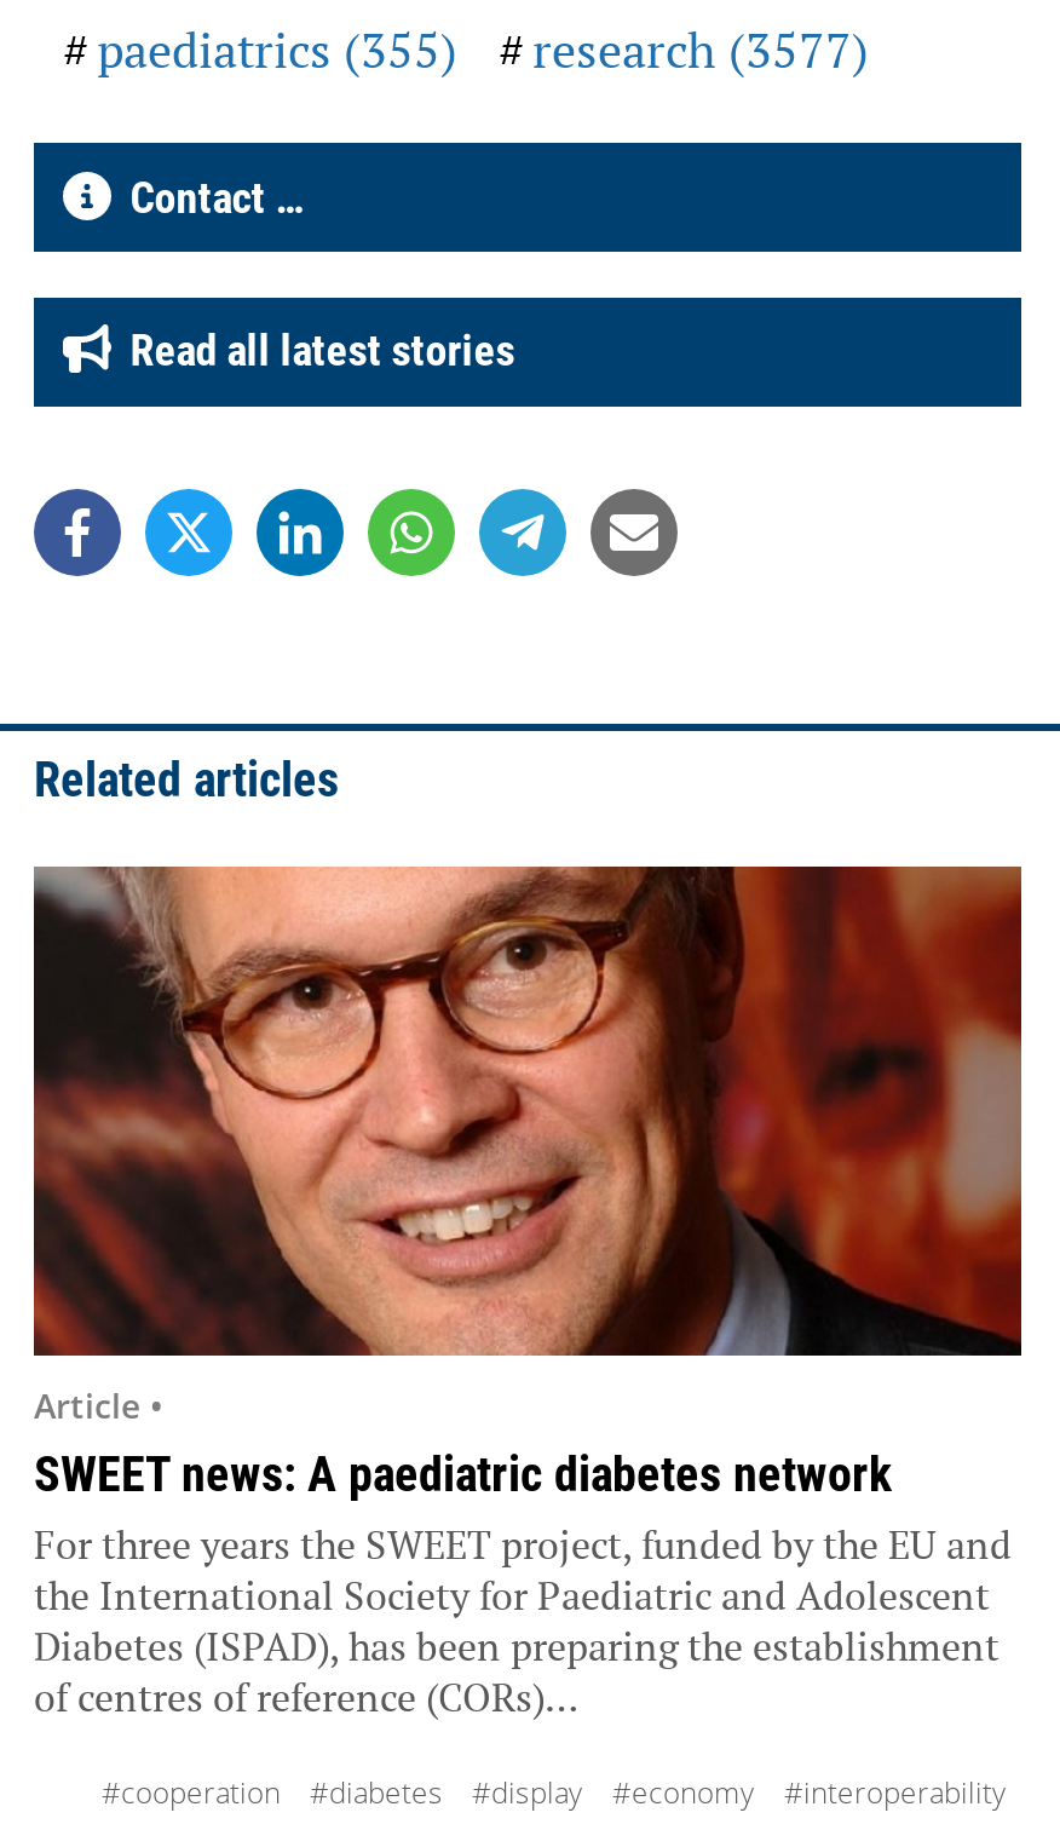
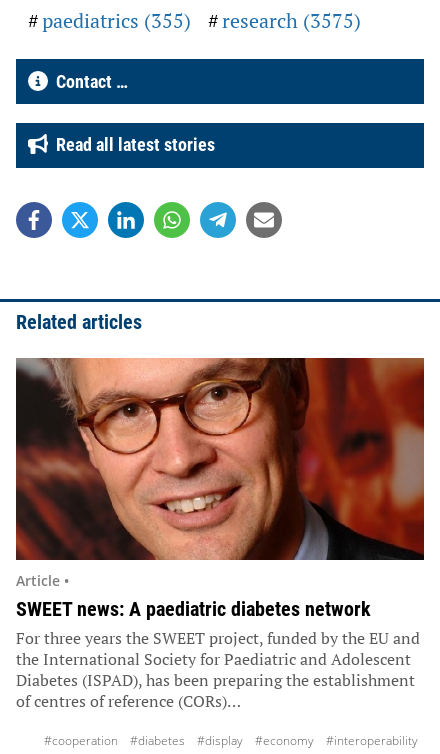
- paediatrics (355) research (3577)
+ paediatrics (355) research (3575)
